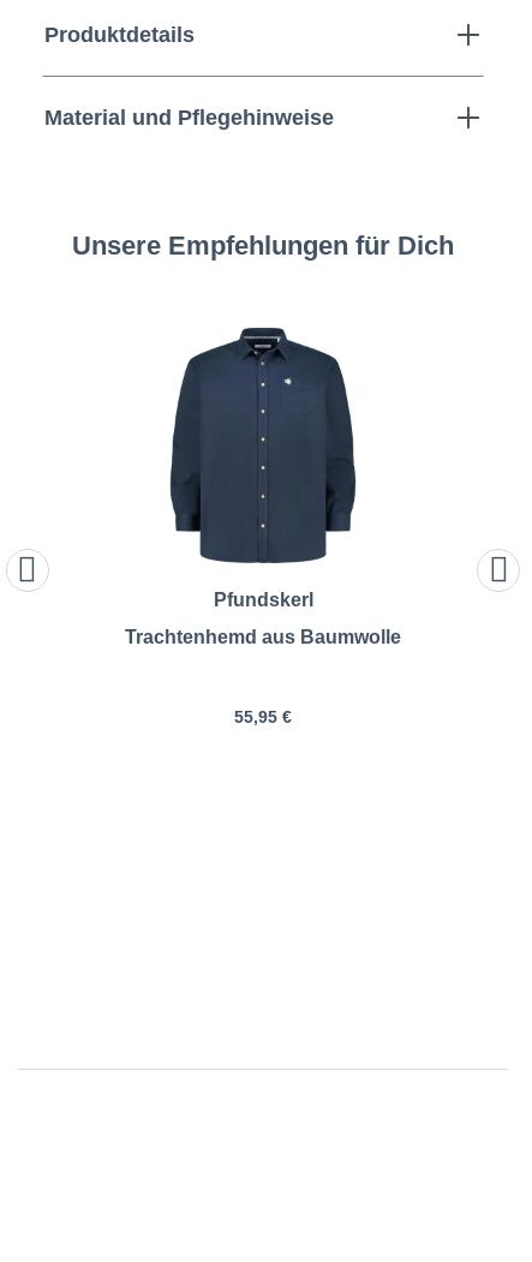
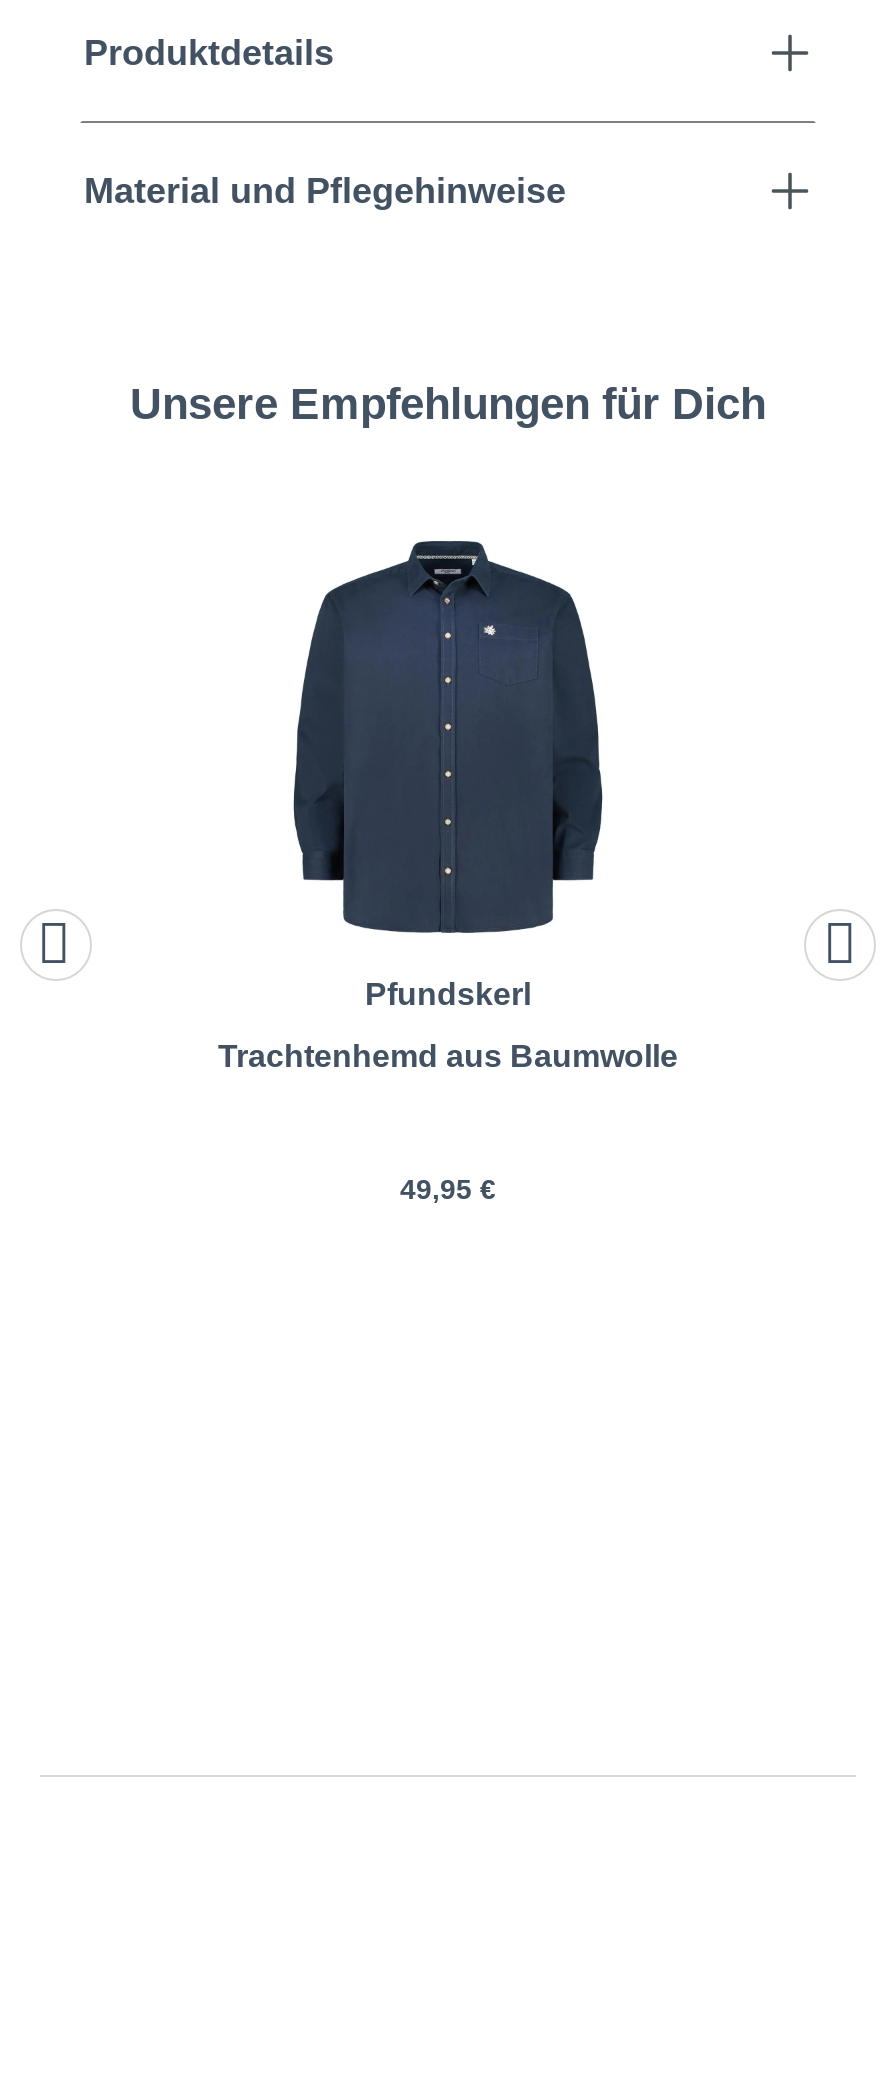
- 55,95 €
+ 49,95 €
